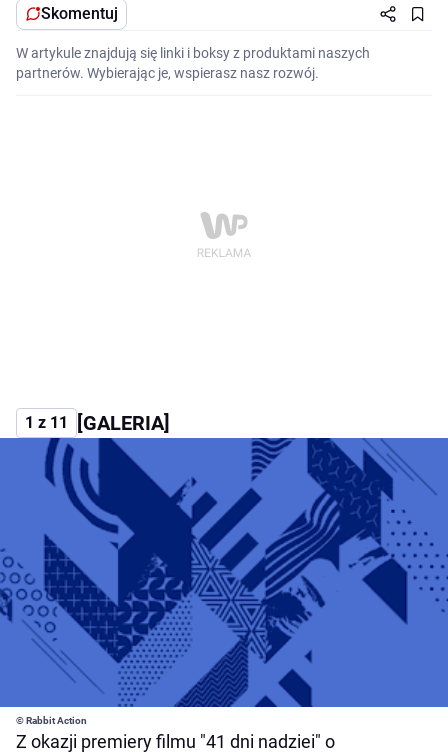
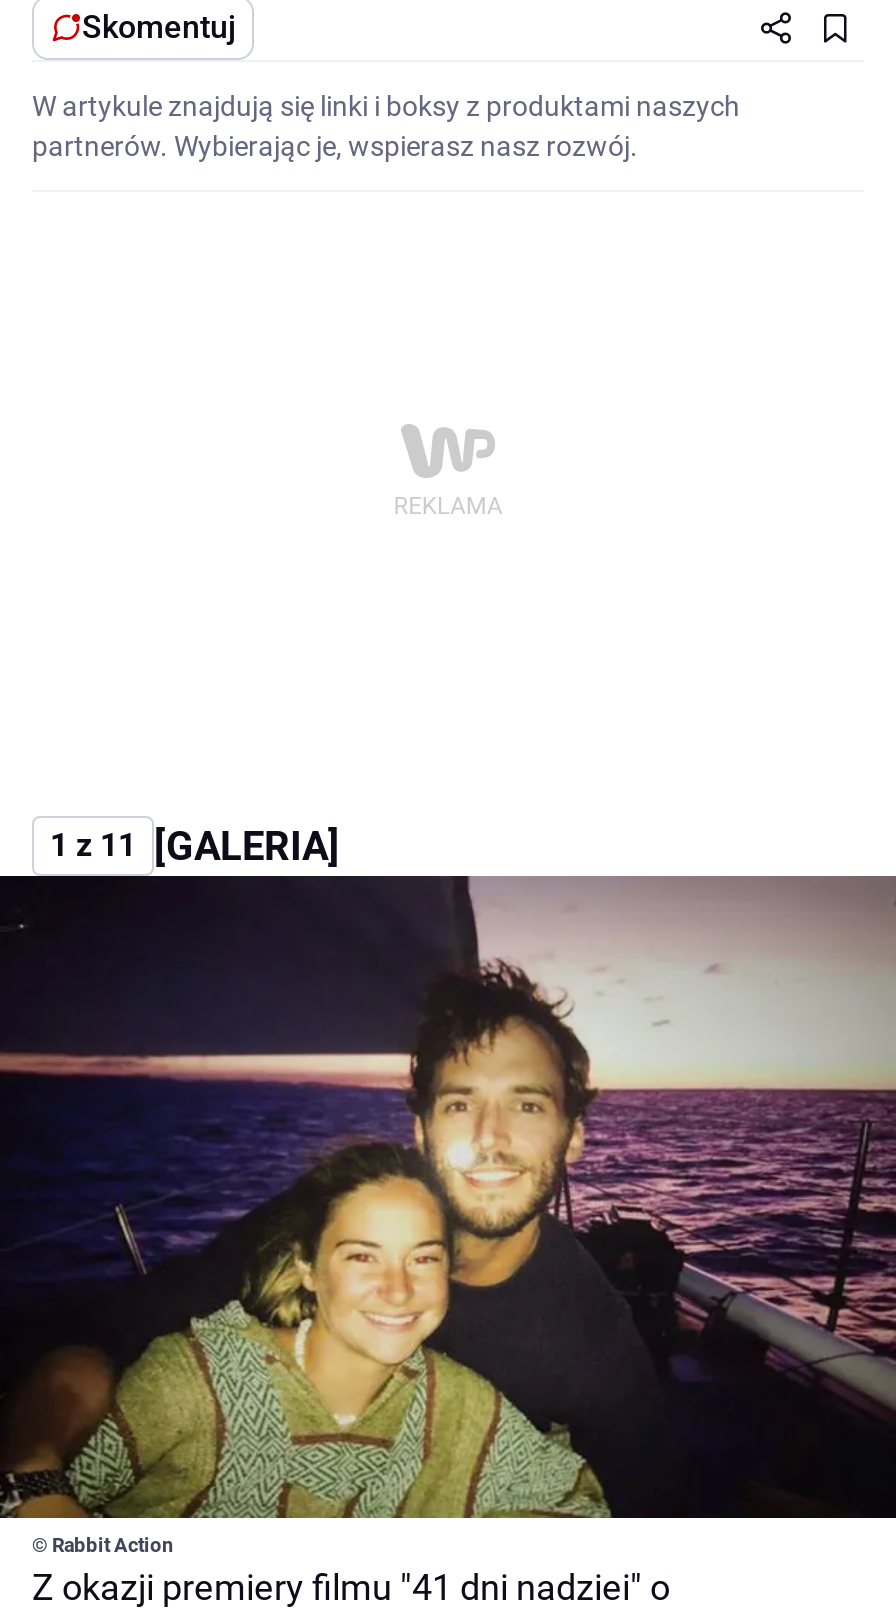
- [image]
+ [image]
